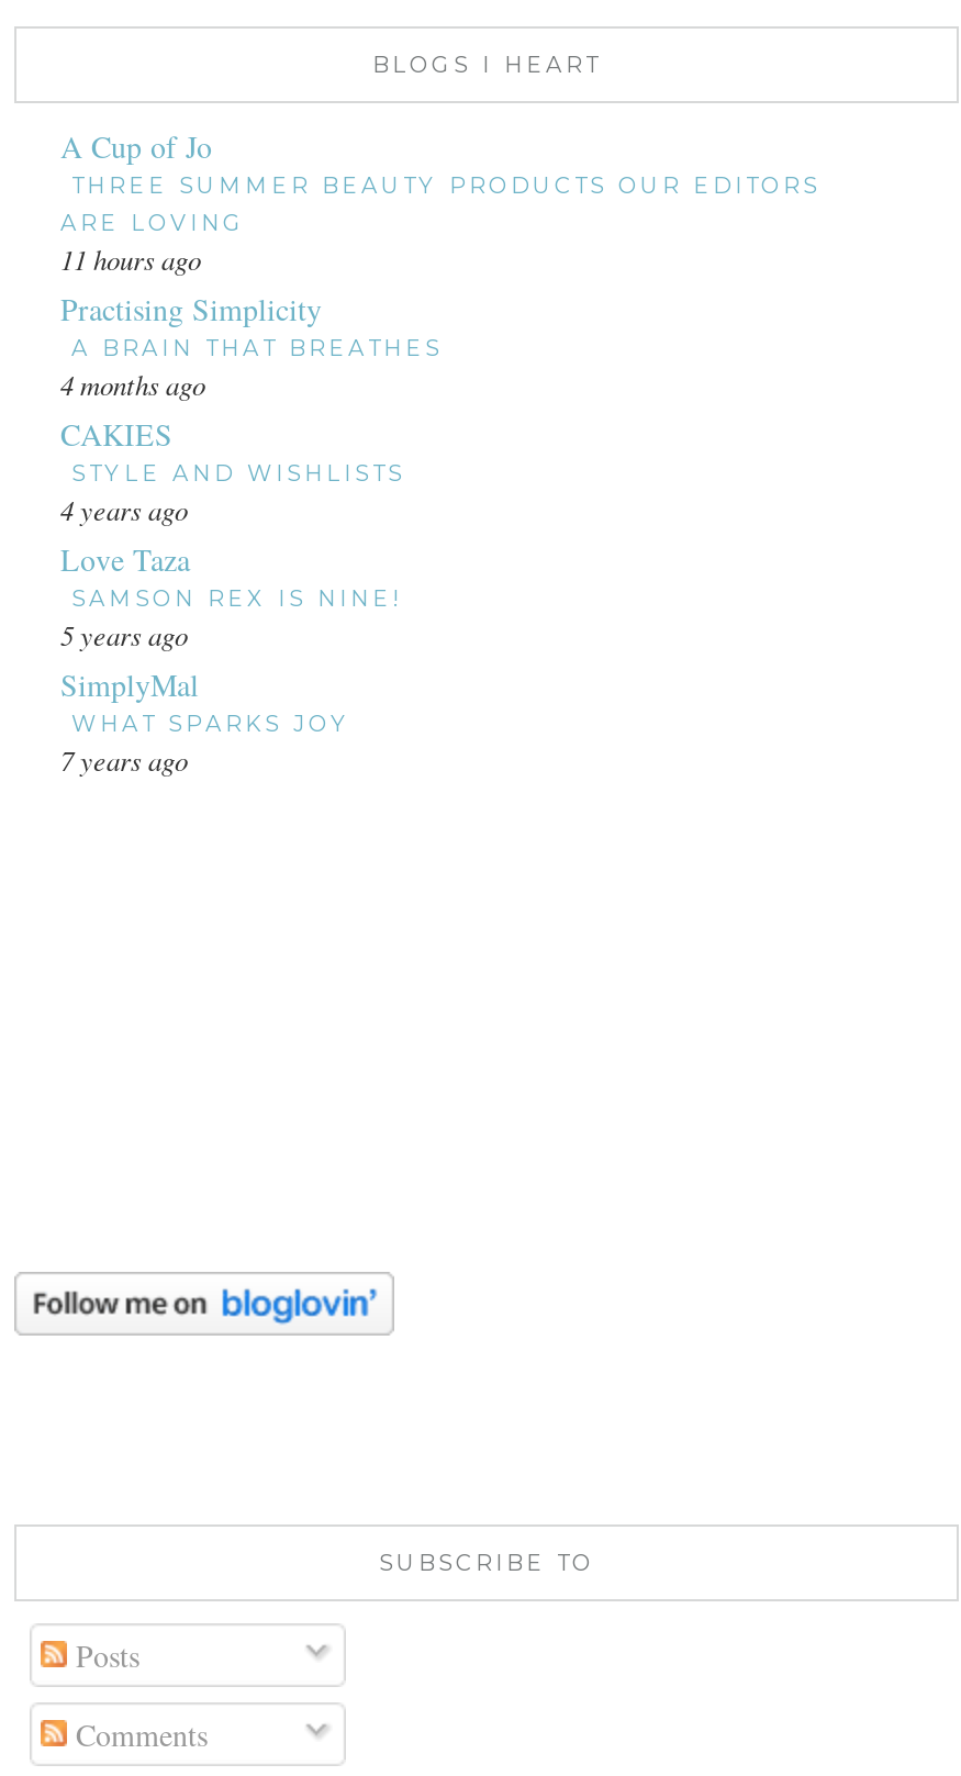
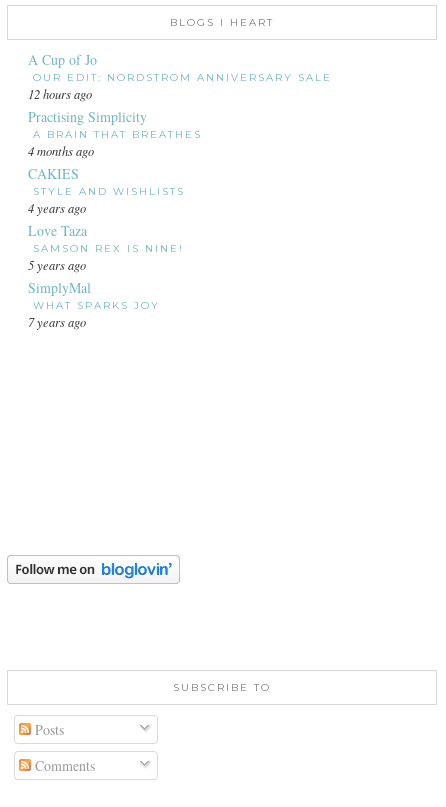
- THREE SUMMER BEAUTY PRODUCTS OUR EDITORS
- ARE LOVING
- 11 hours ago
+ OUR EDIT: NORDSTROM ANNIVERSARY SALE
+ 12 hours ago
